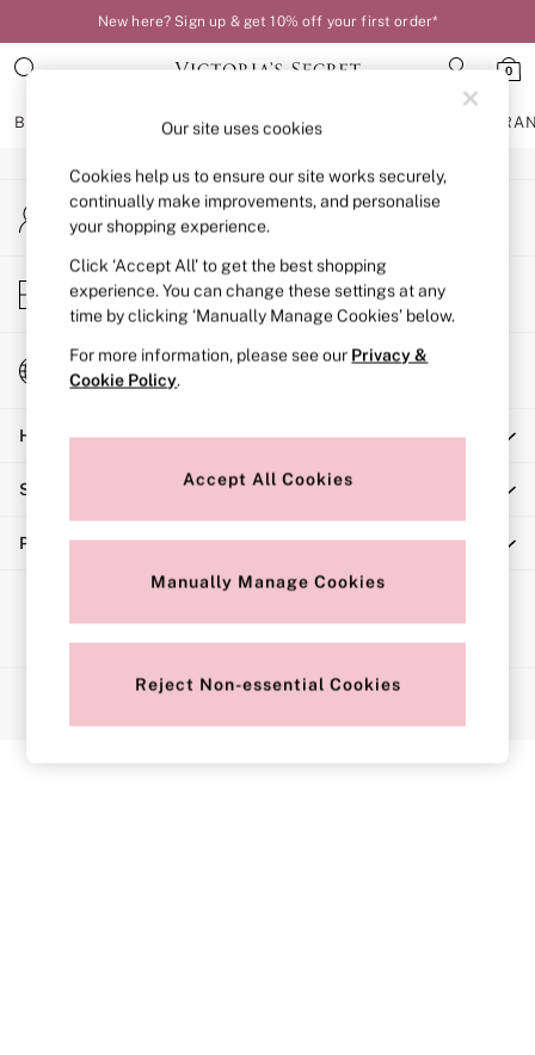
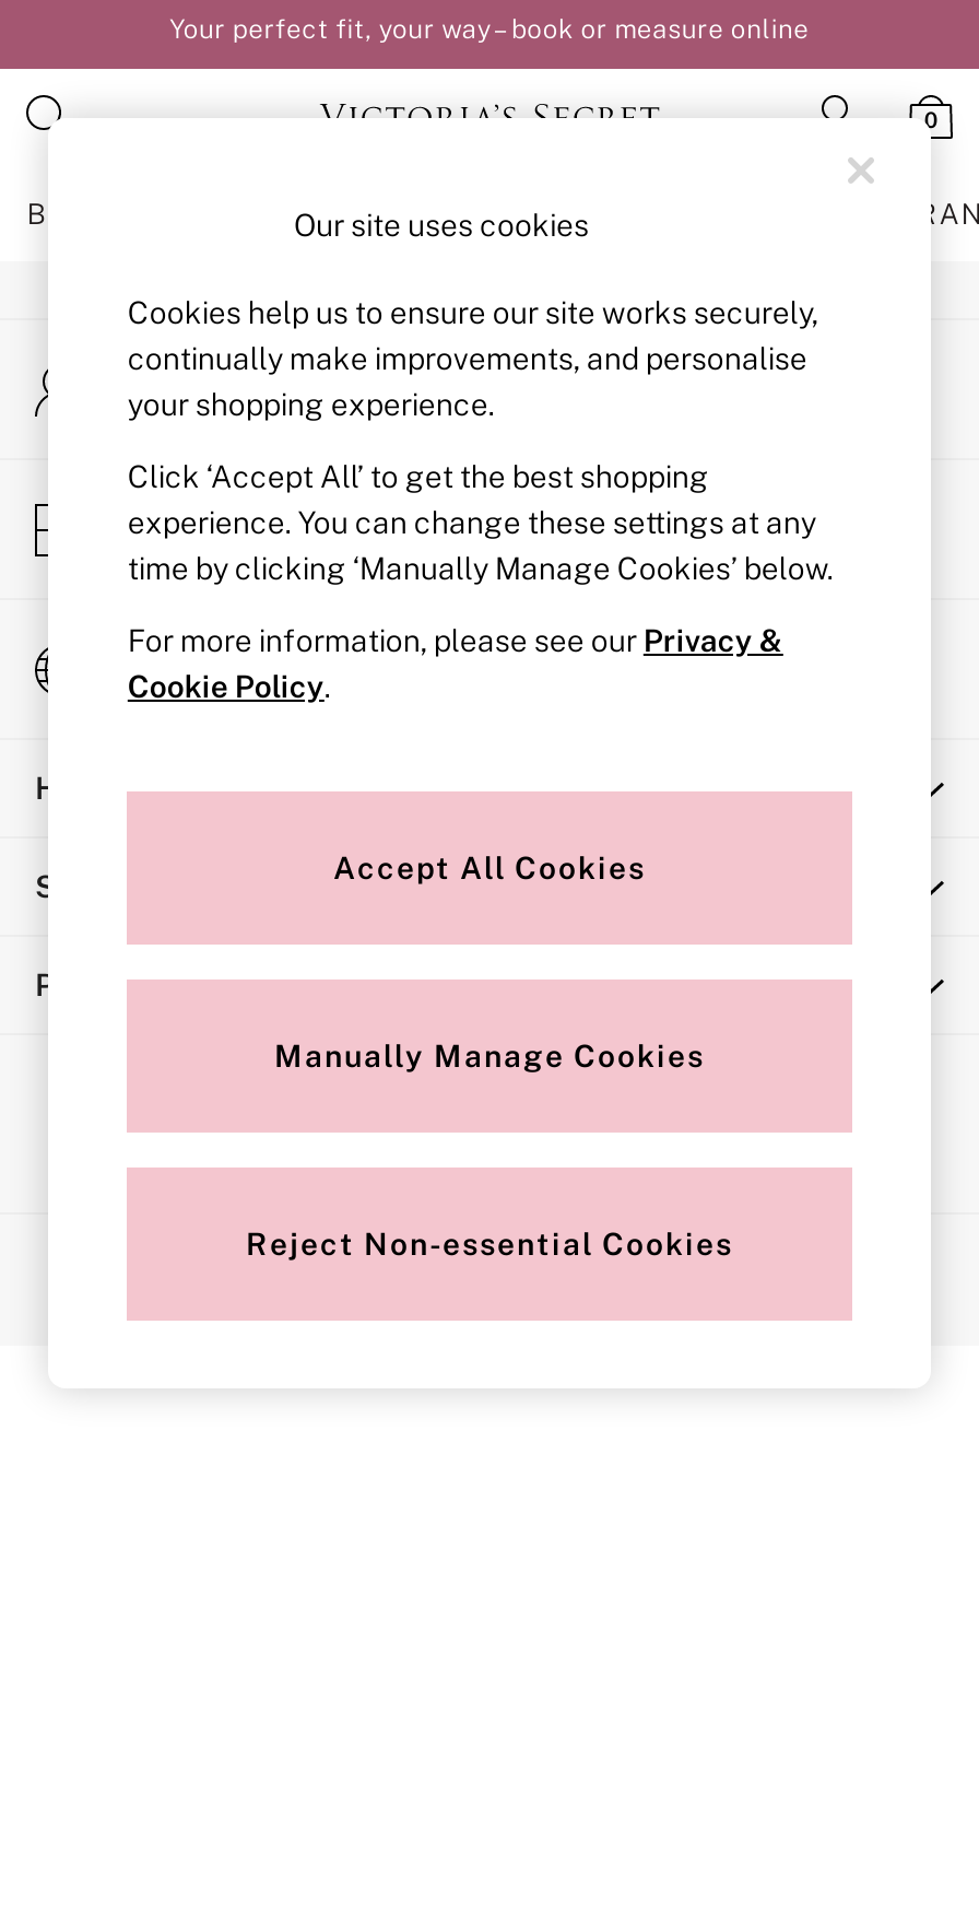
- New here? Sign up & get 10% off your first order*
+ Your perfect fit, your way – book or measure online
